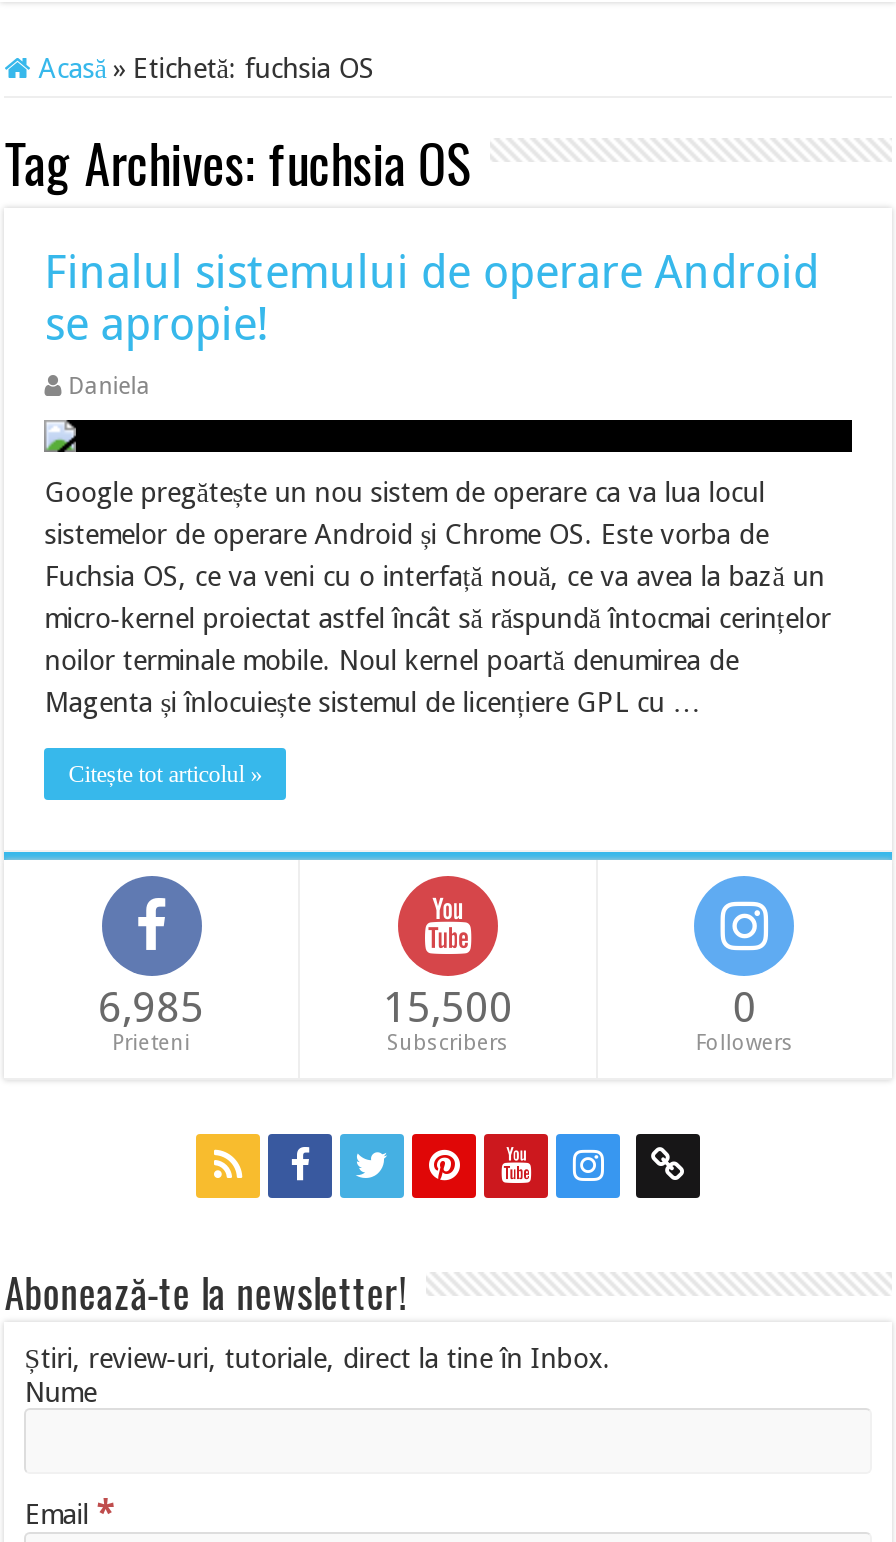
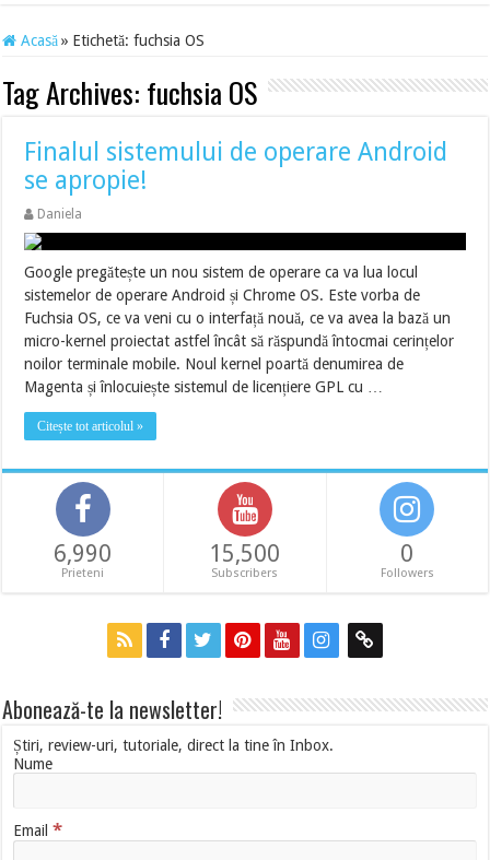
- 6,985
+ 6,990
